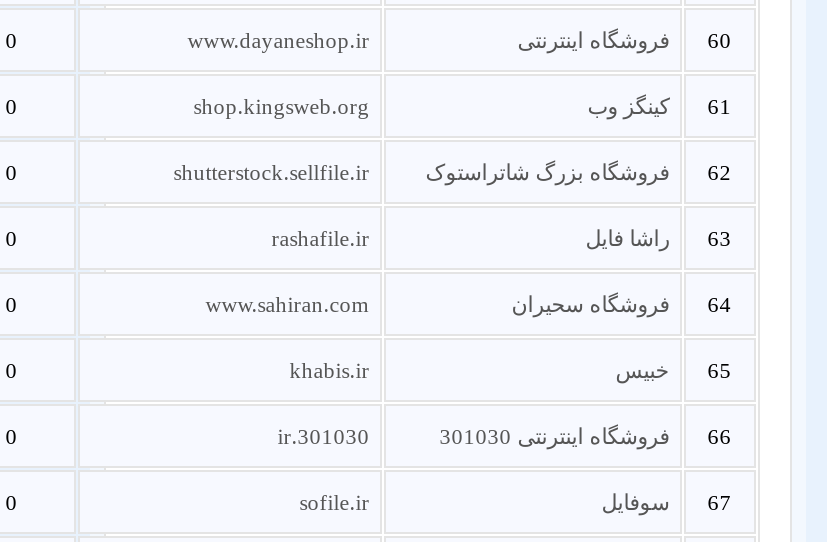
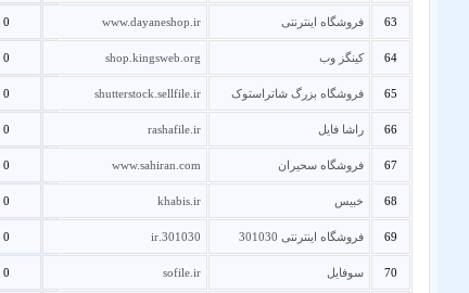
- 60 فروشگاه اینترنتی
+ 63 فروشگاه اینترنتی

- 61 کینگز وب
+ 64 کینگز وب

- 62 فروشگاه بزرگ شاتراستوک
+ 65 فروشگاه بزرگ شاتراستوک

- 63 راشا فایل
+ 66 راشا فایل

- 64 فروشگاه سحیران
+ 67 فروشگاه سحیران

- 65
+ 68

- 66
+ 69

- 67 سوفایل
+ 70 سوفایل
